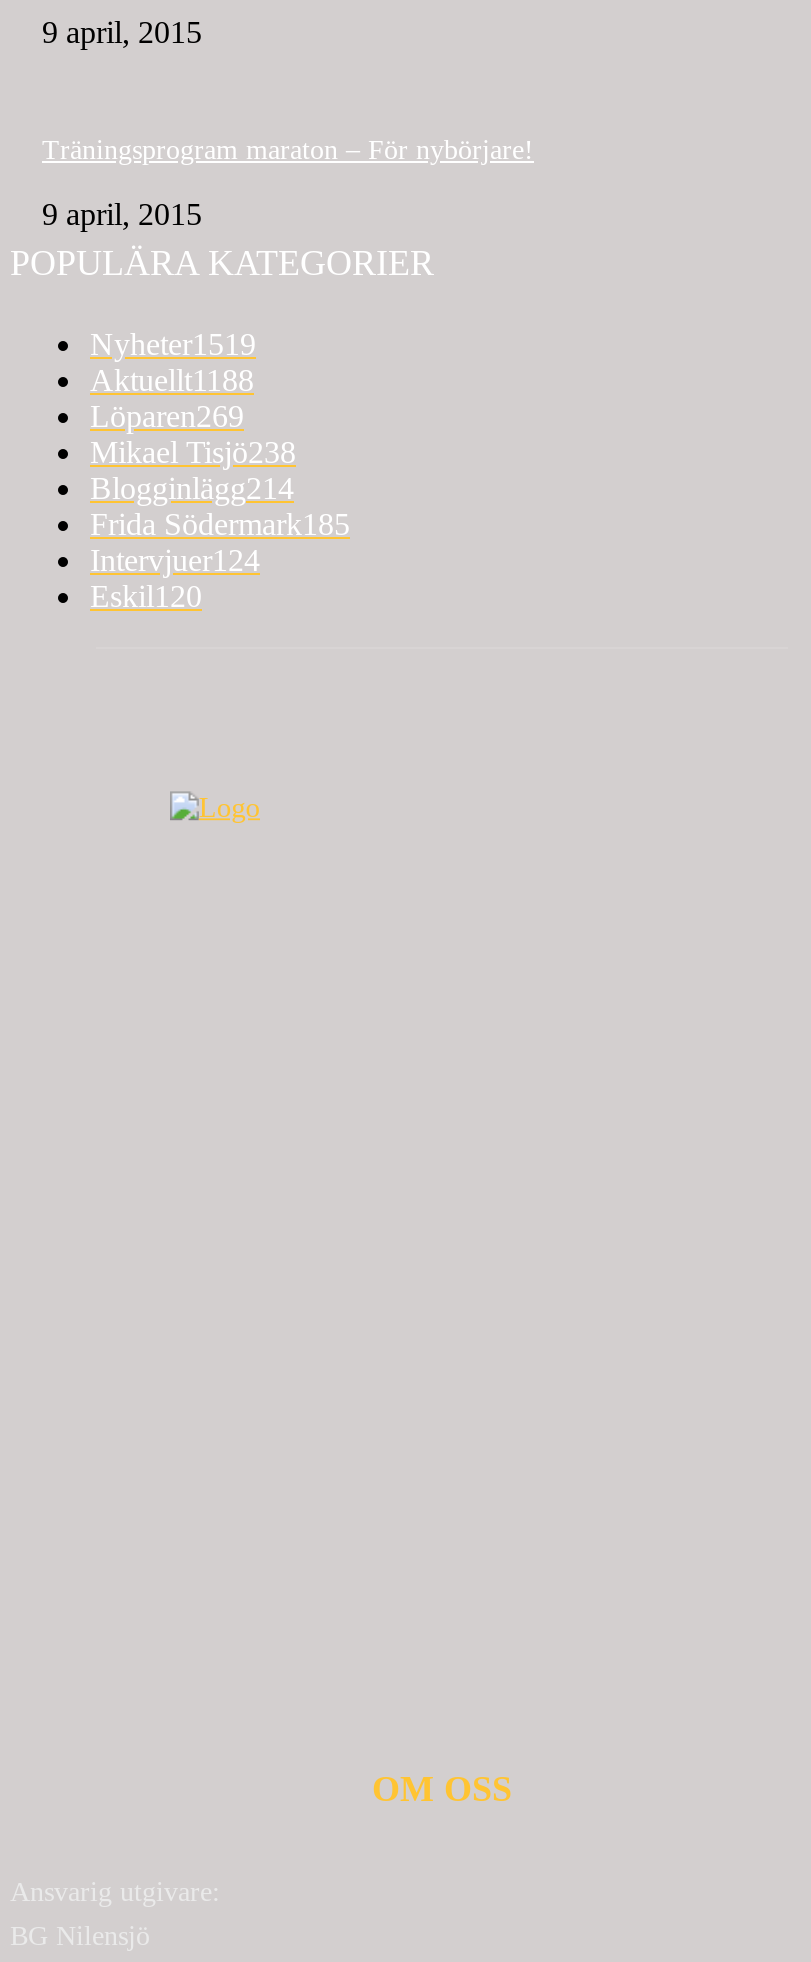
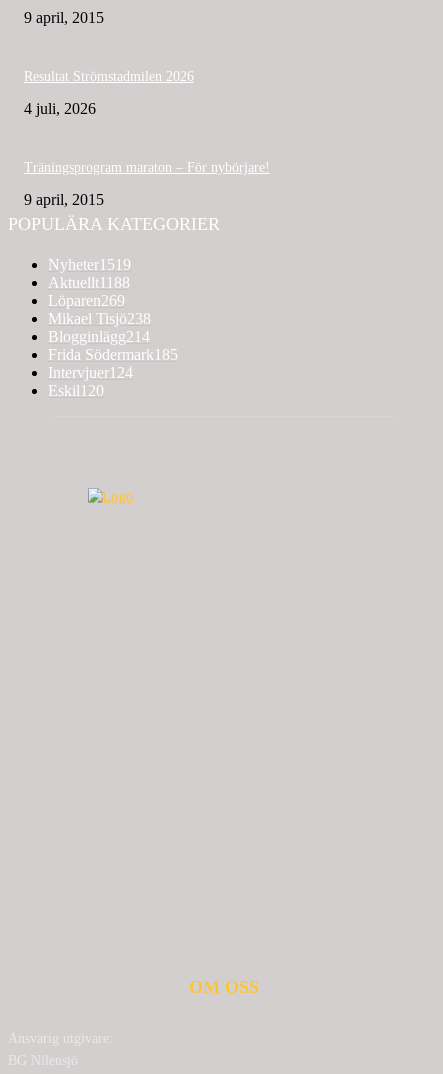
+ Resultat Strömstadmilen 2026
+ 4 juli, 2026
